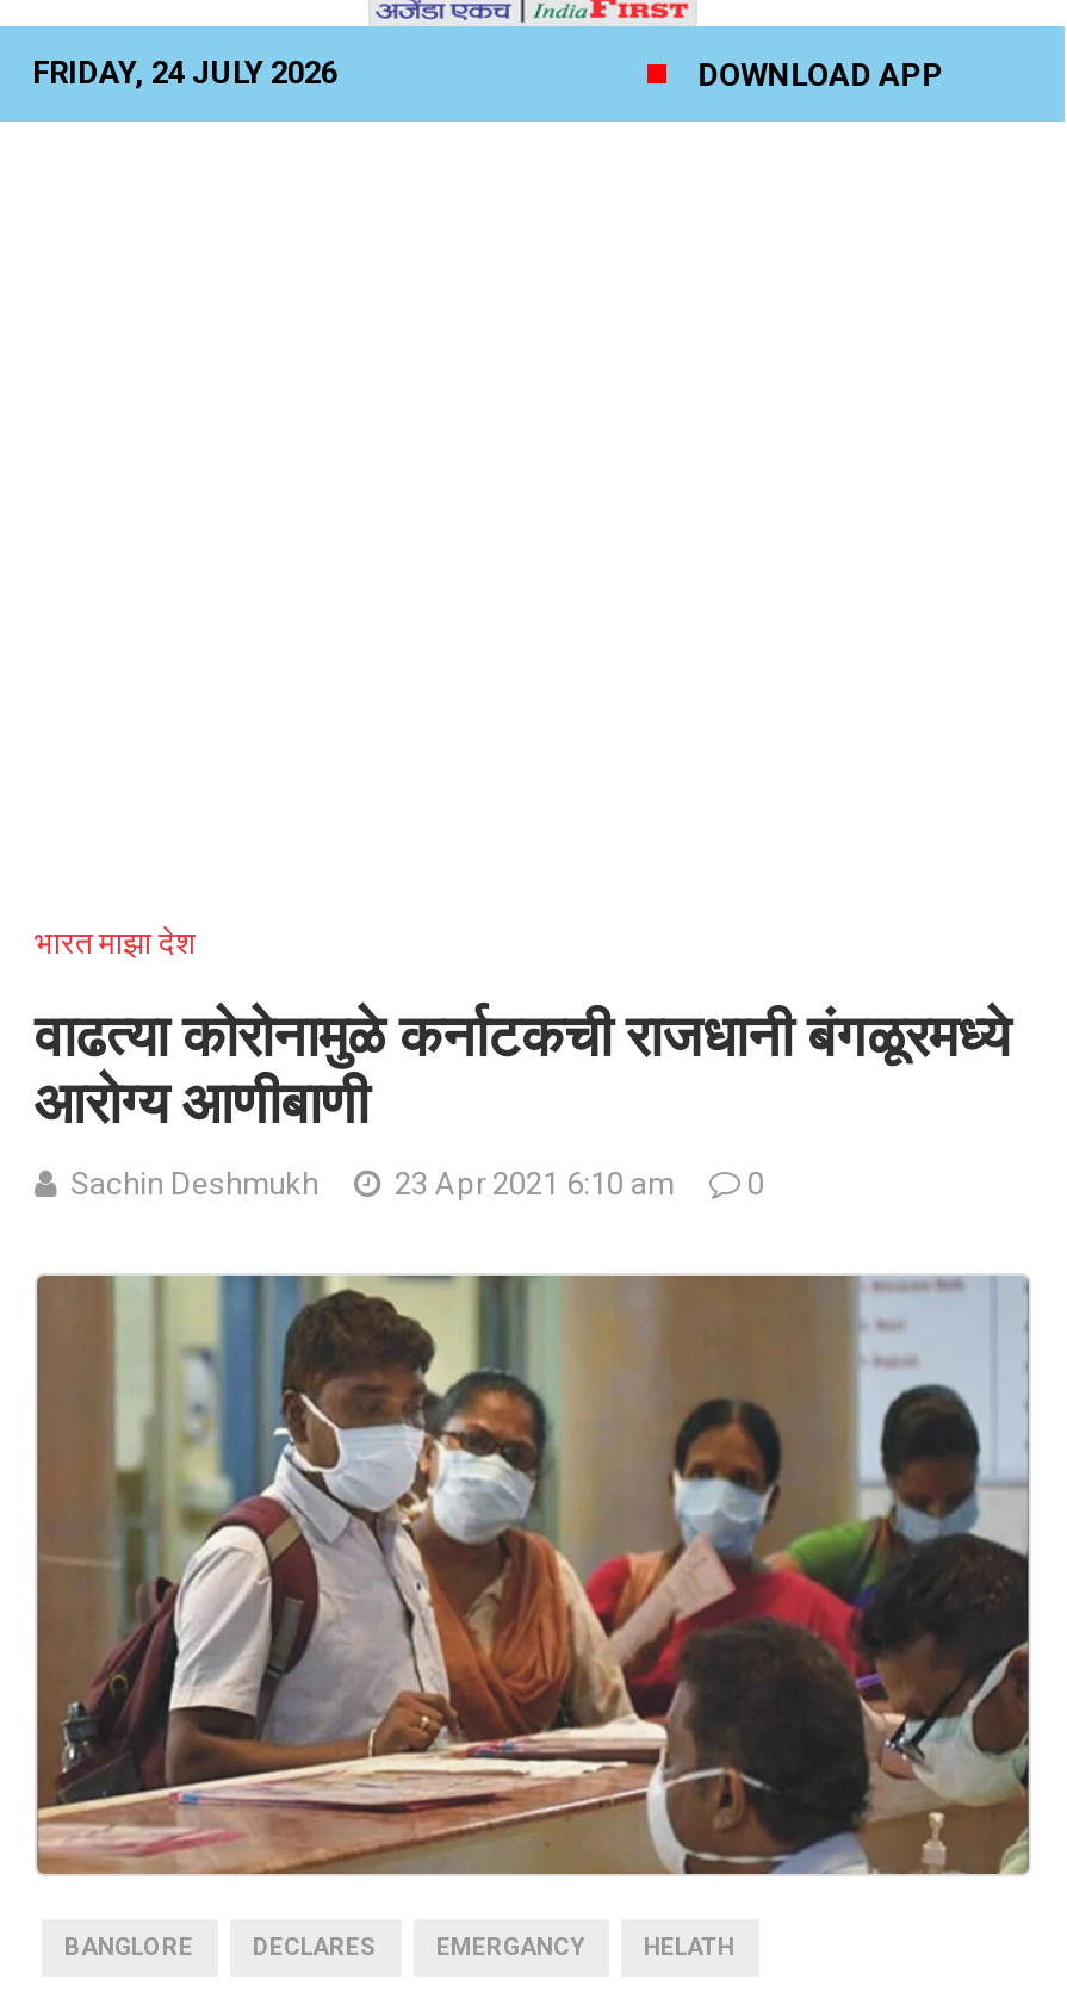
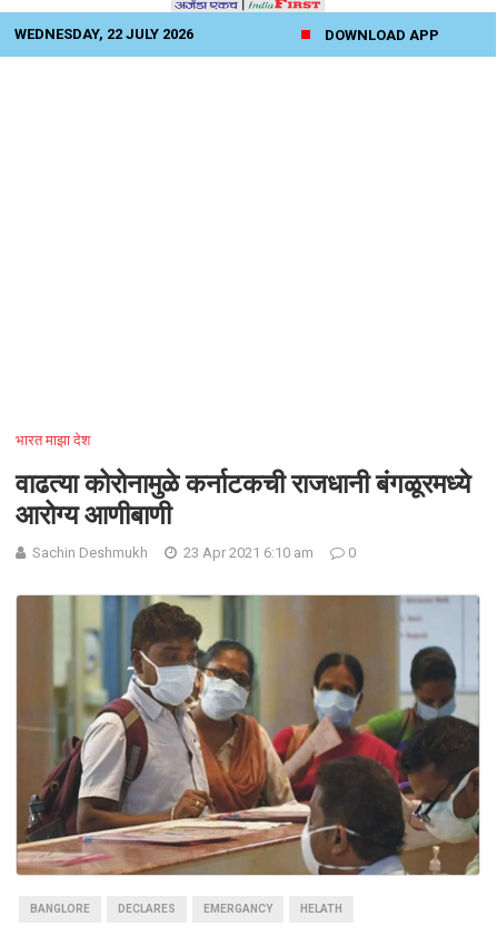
- FRIDAY, 24 JULY 2026
+ WEDNESDAY, 22 JULY 2026
